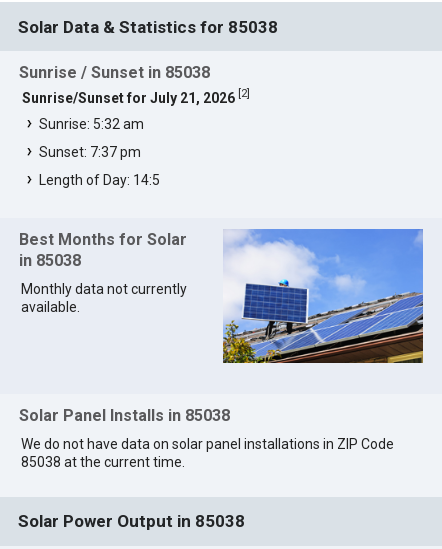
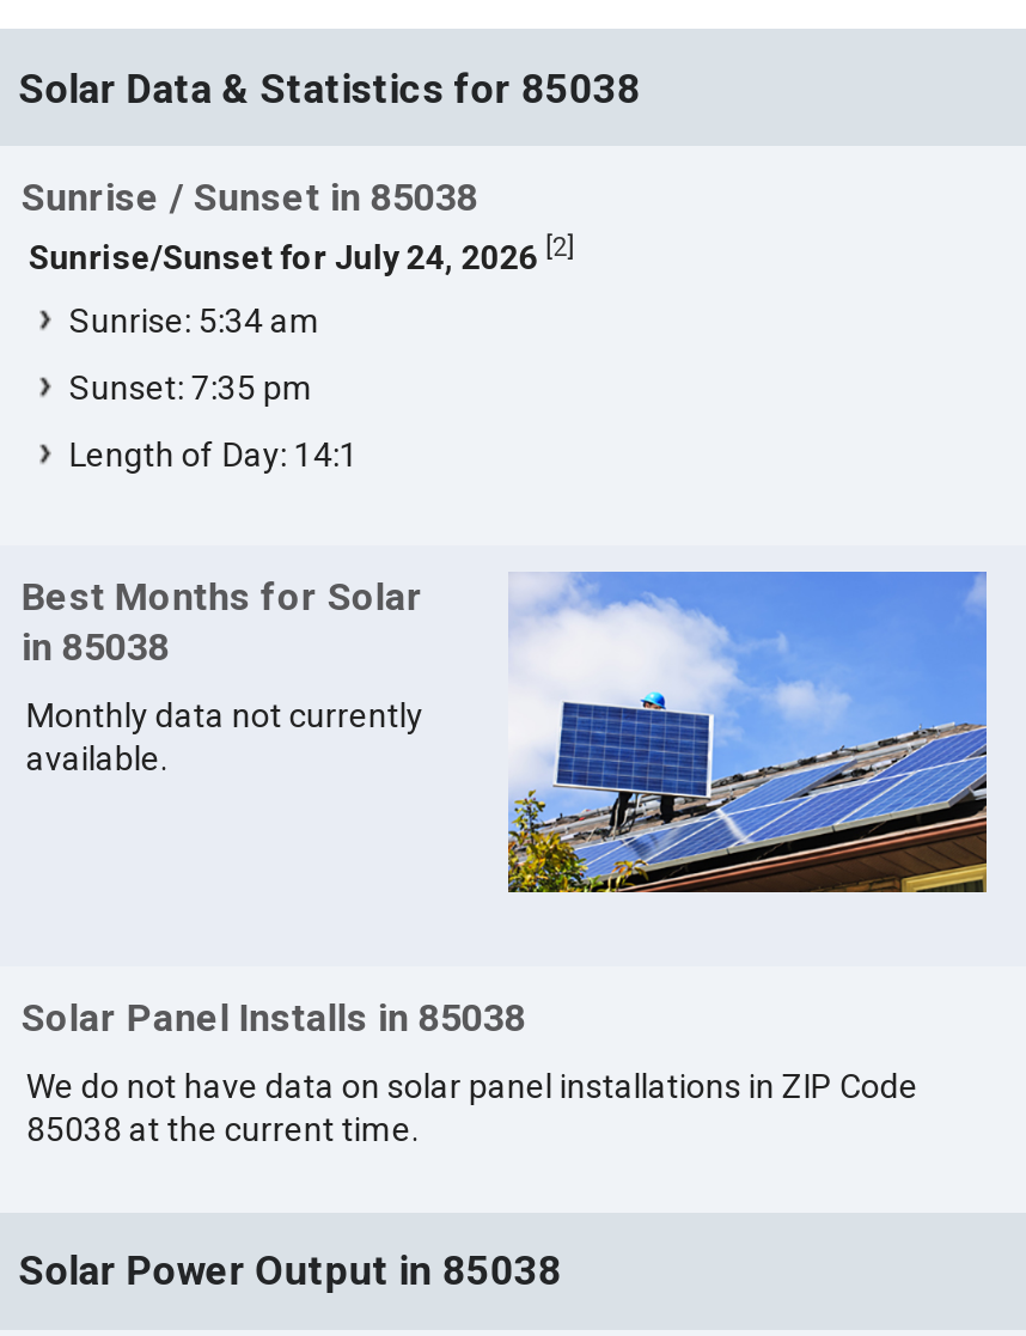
- Sunrise/Sunset for July 21, 2026 [2]
+ Sunrise/Sunset for July 24, 2026 [2]

- Sunrise: 5:32 am
+ Sunrise: 5:34 am

- Sunset: 7:37 pm
+ Sunset: 7:35 pm

- Length of Day: 14:5
+ Length of Day: 14:1
